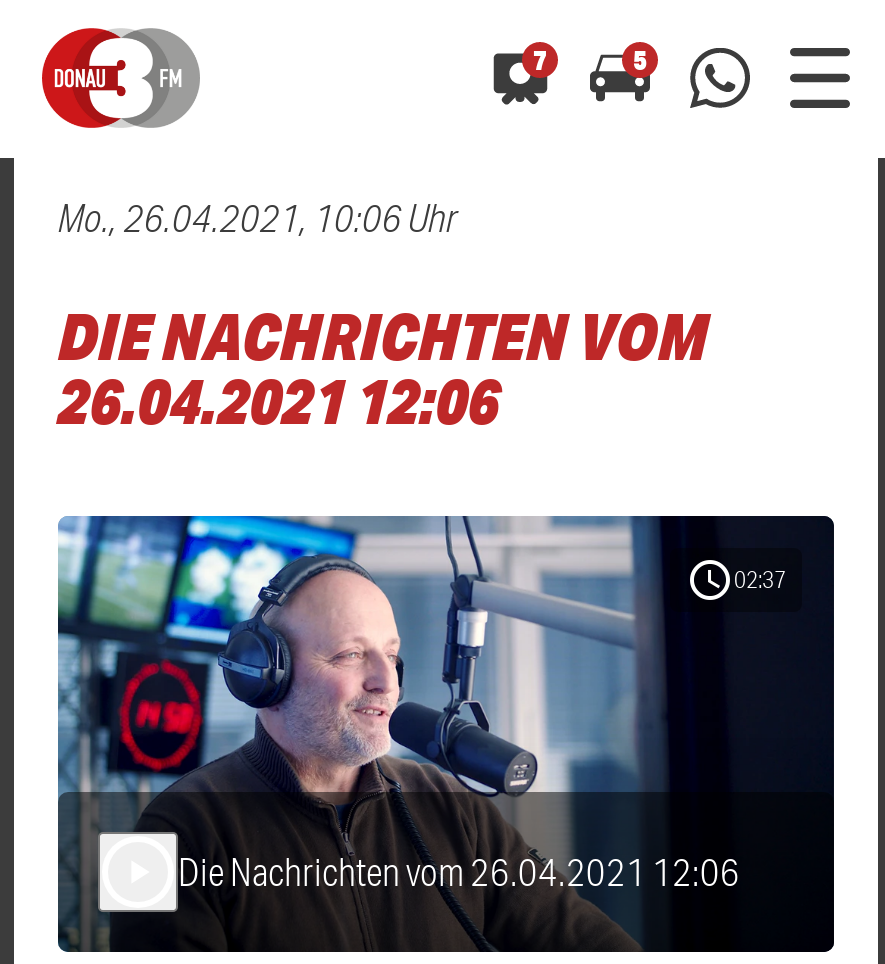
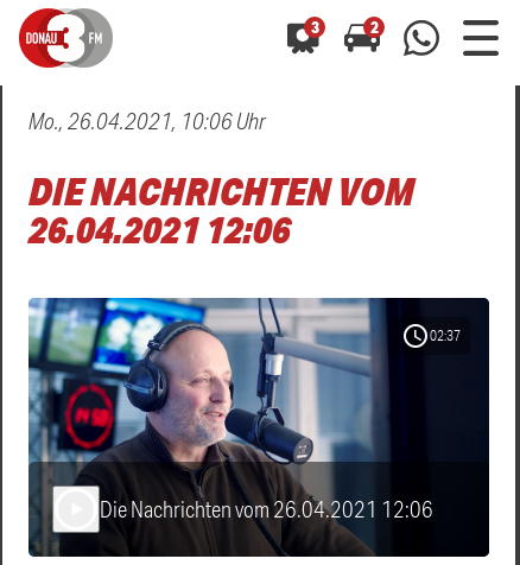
- 7
+ 3

- 5
+ 2
